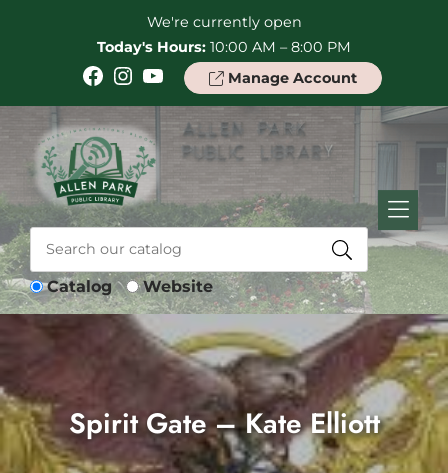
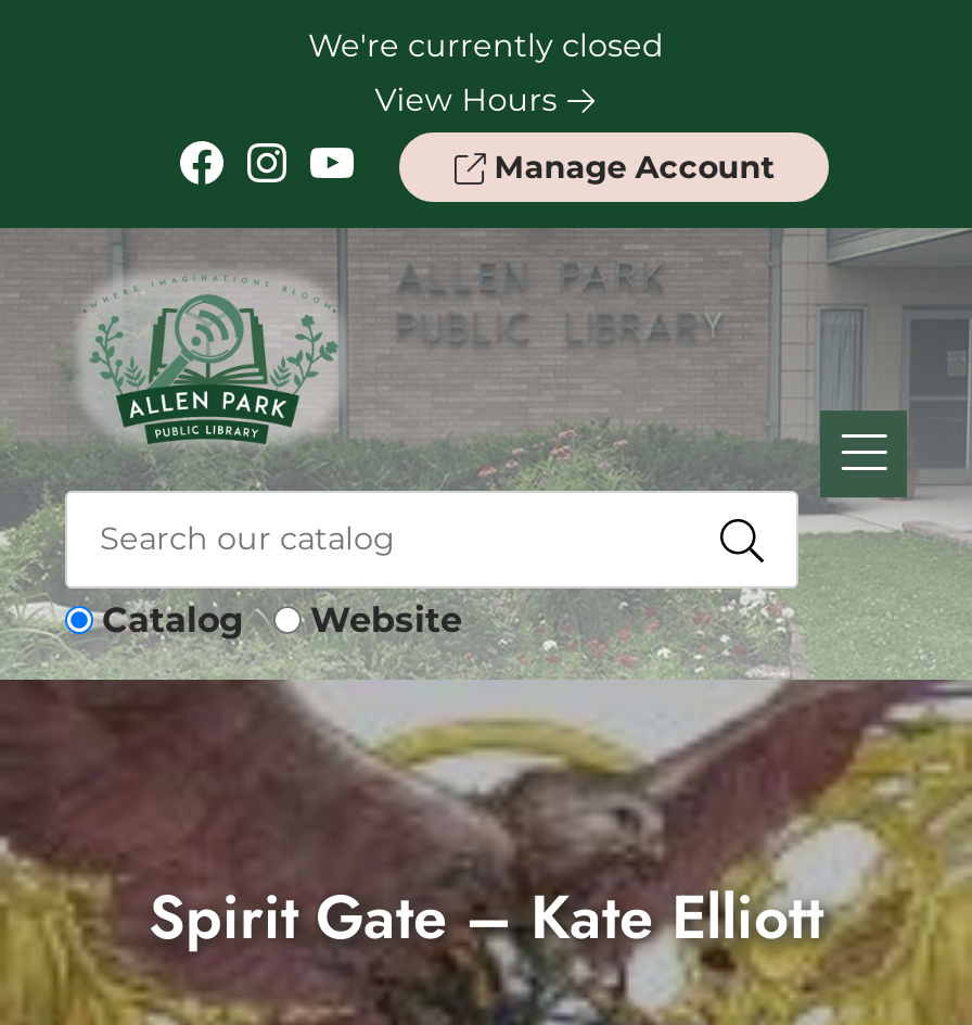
- We're currently open
- Today's Hours: 10:00 AM – 8:00 PM
+ We're currently closed
+ View Hours
